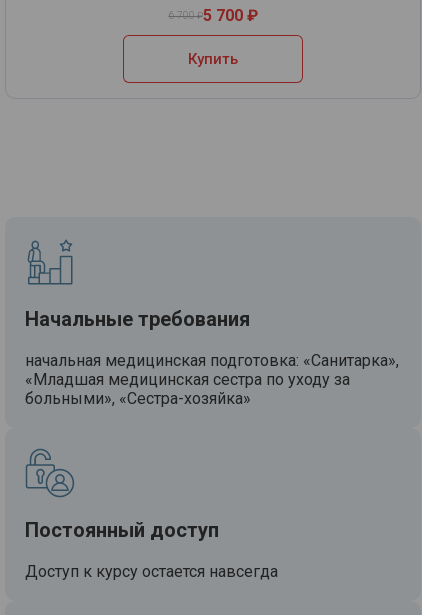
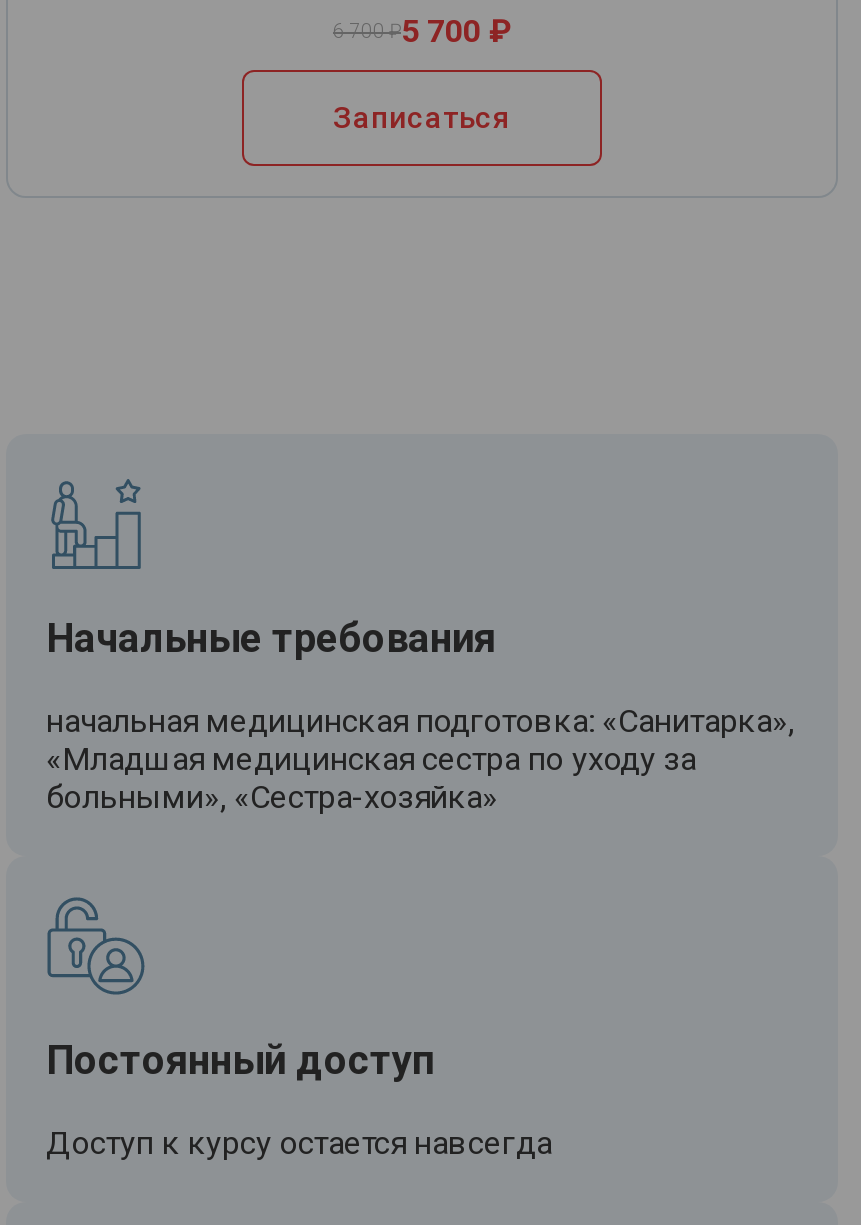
- Купить
+ Записаться
